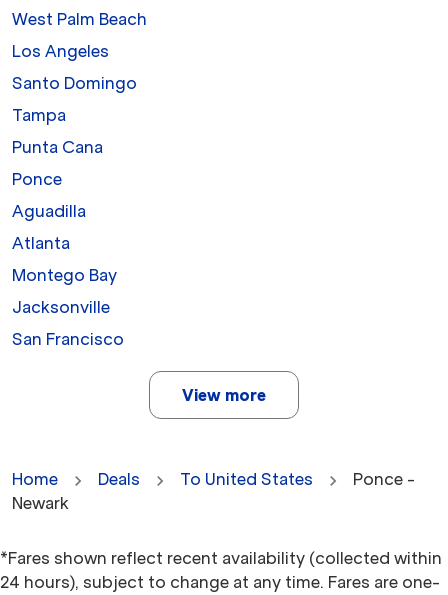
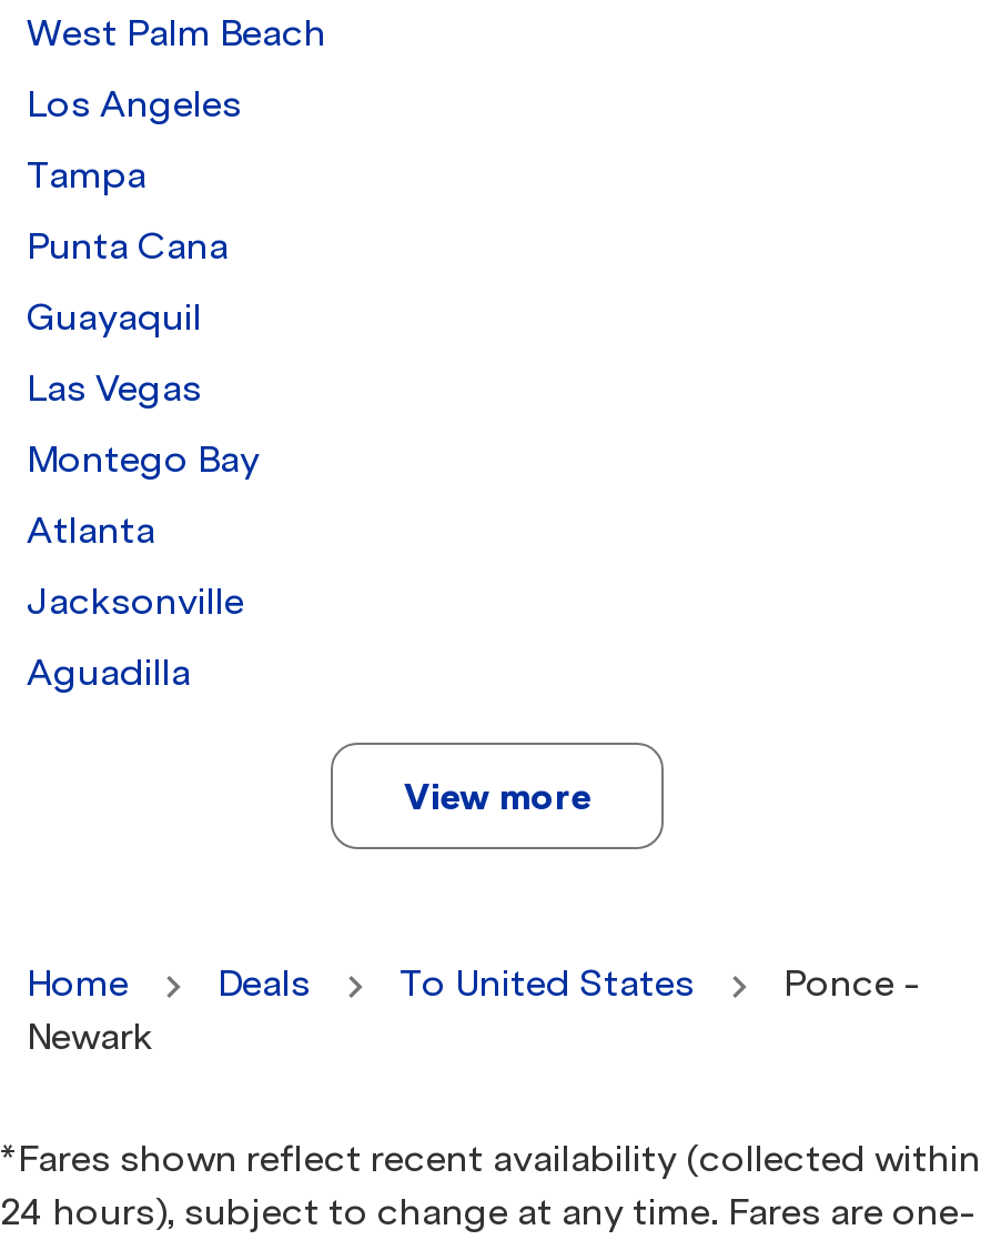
- Santo Domingo

- Ponce
+ Guayaquil
+ Las Vegas

moved down: Aguadilla

moved up: Atlanta | Montego Bay | Jacksonville

- San Francisco
